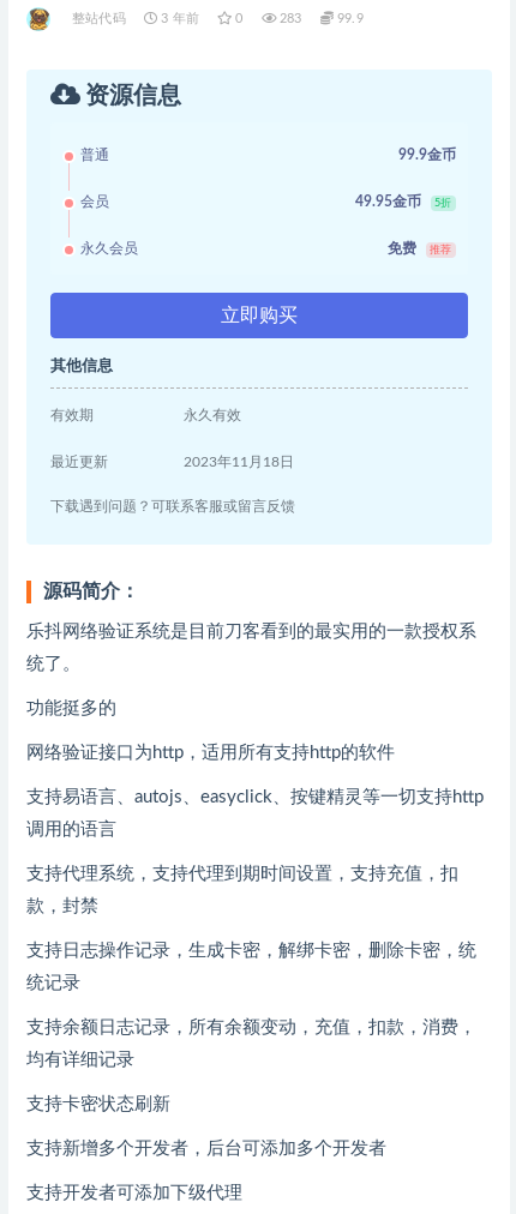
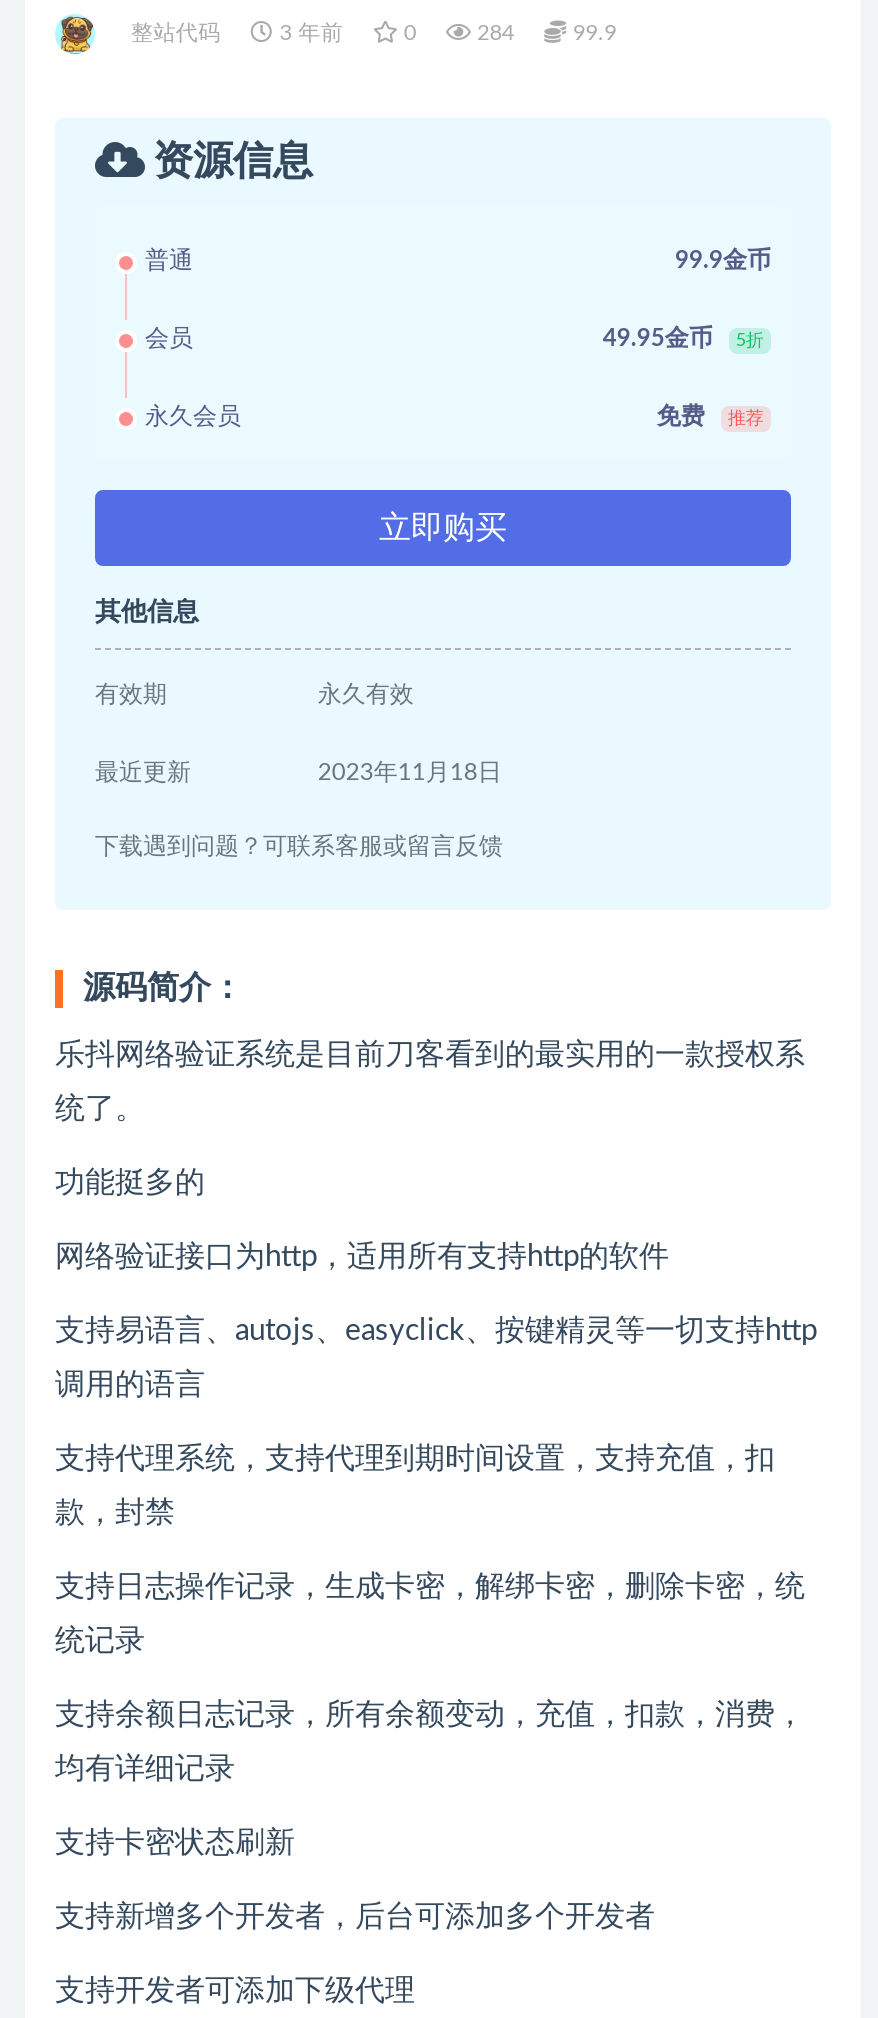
- 283
+ 284
